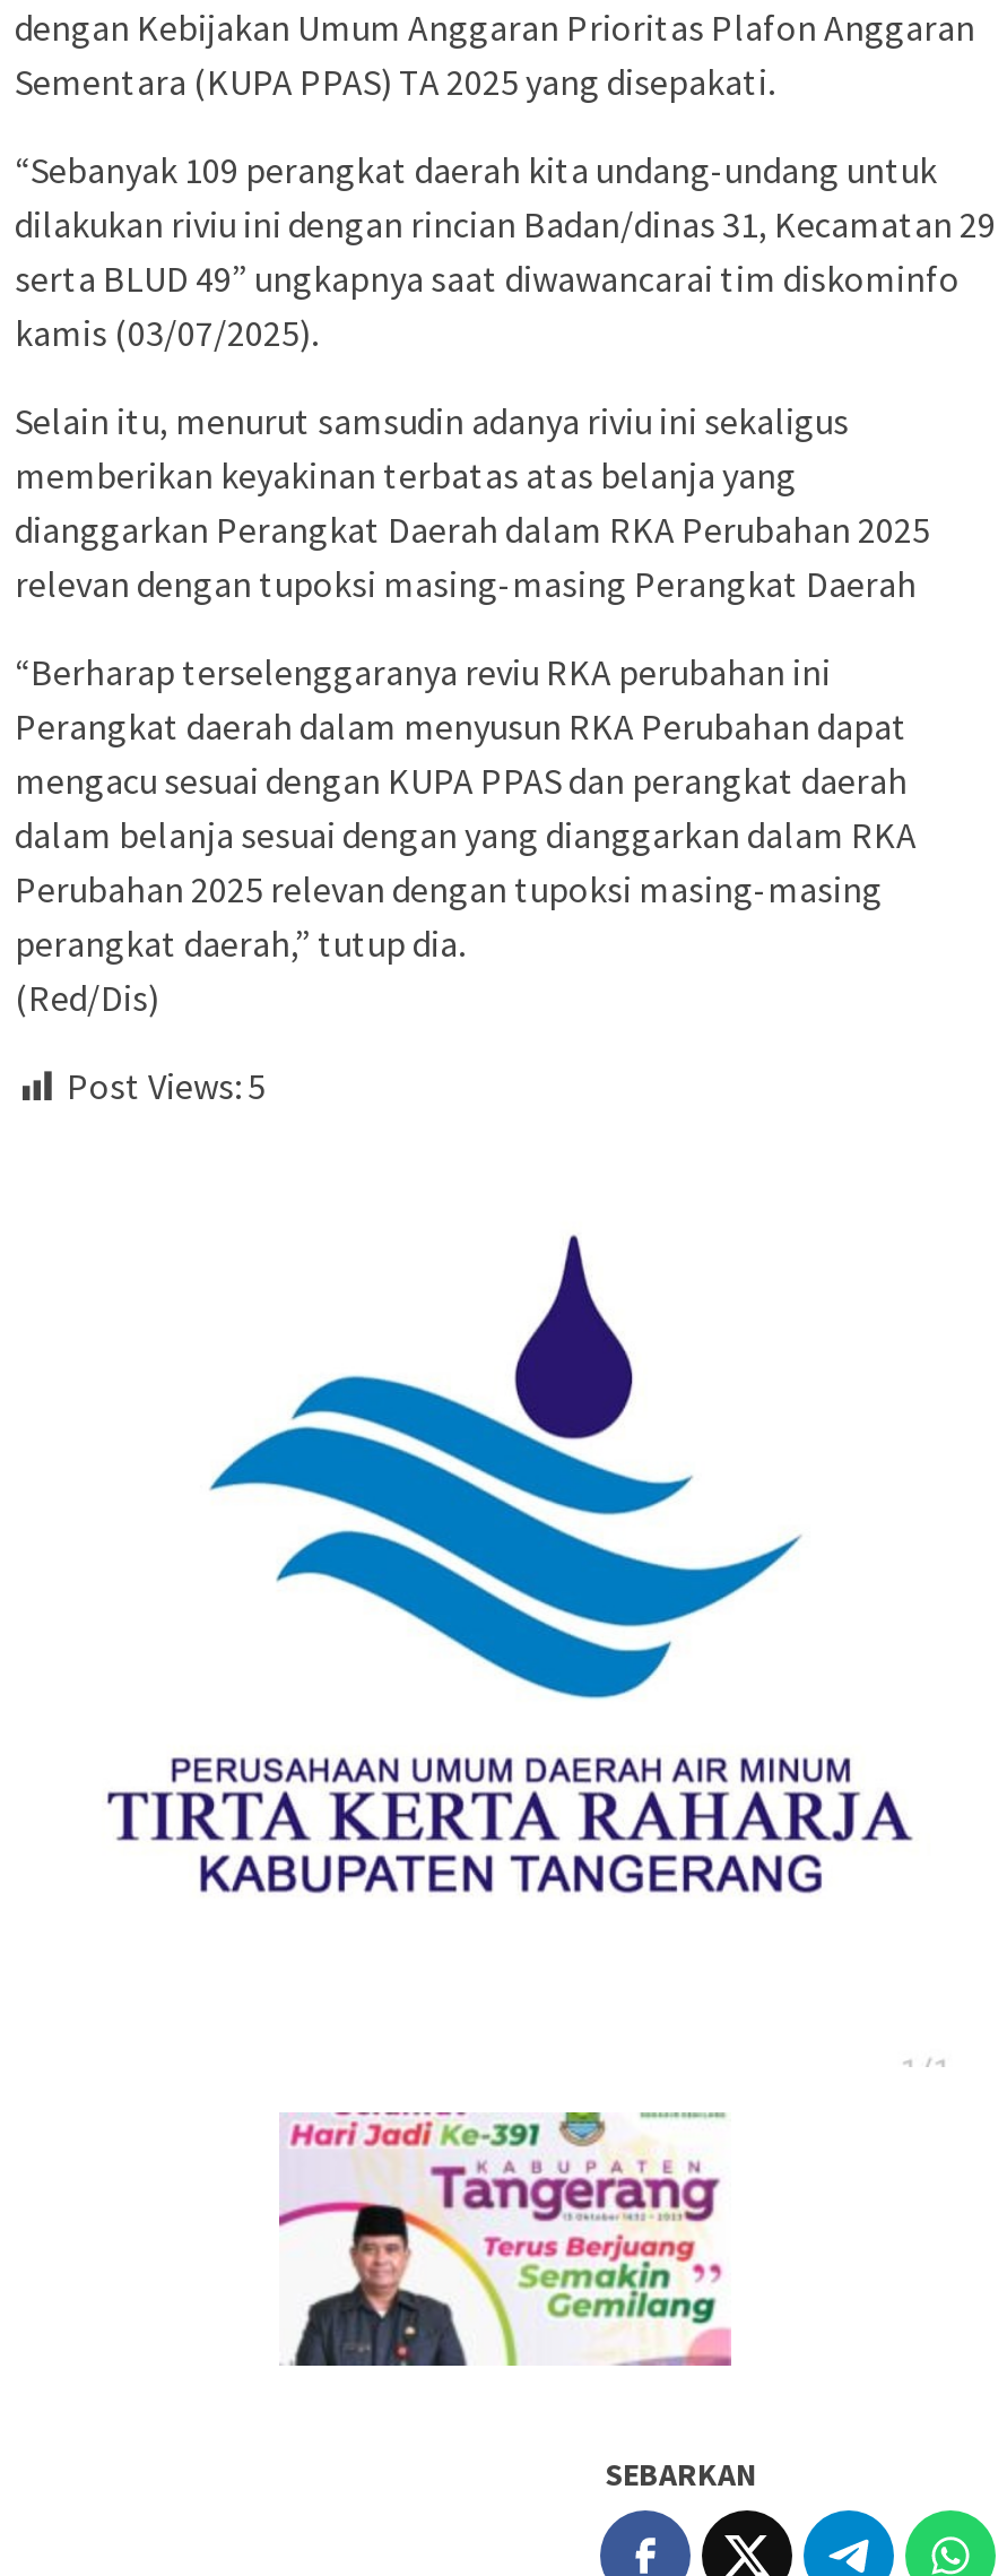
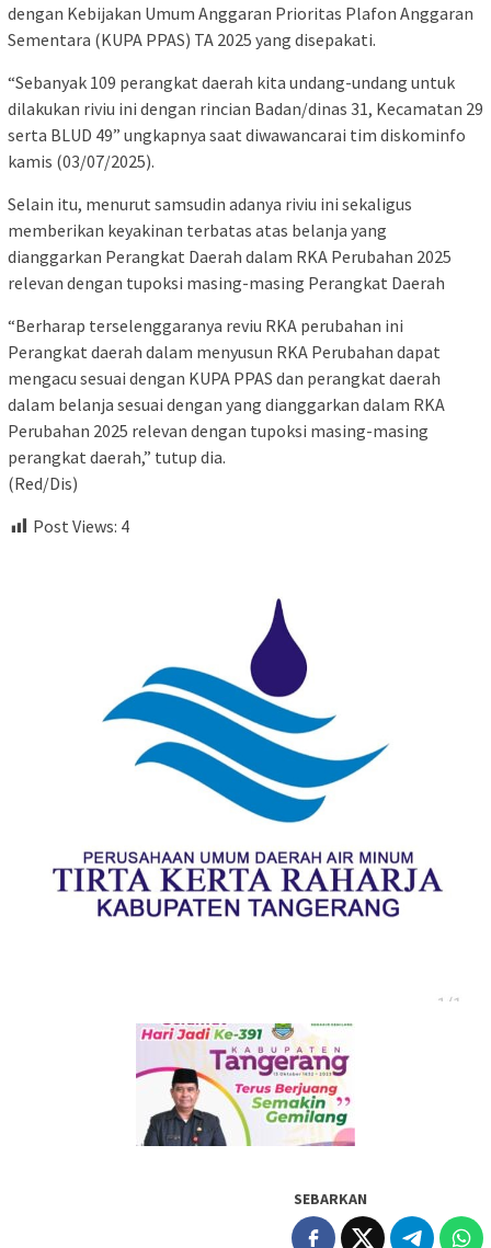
- Post Views: 5
+ Post Views: 4
